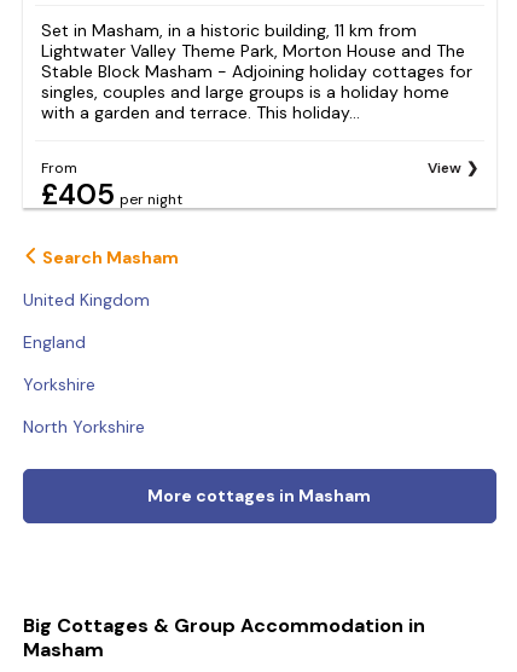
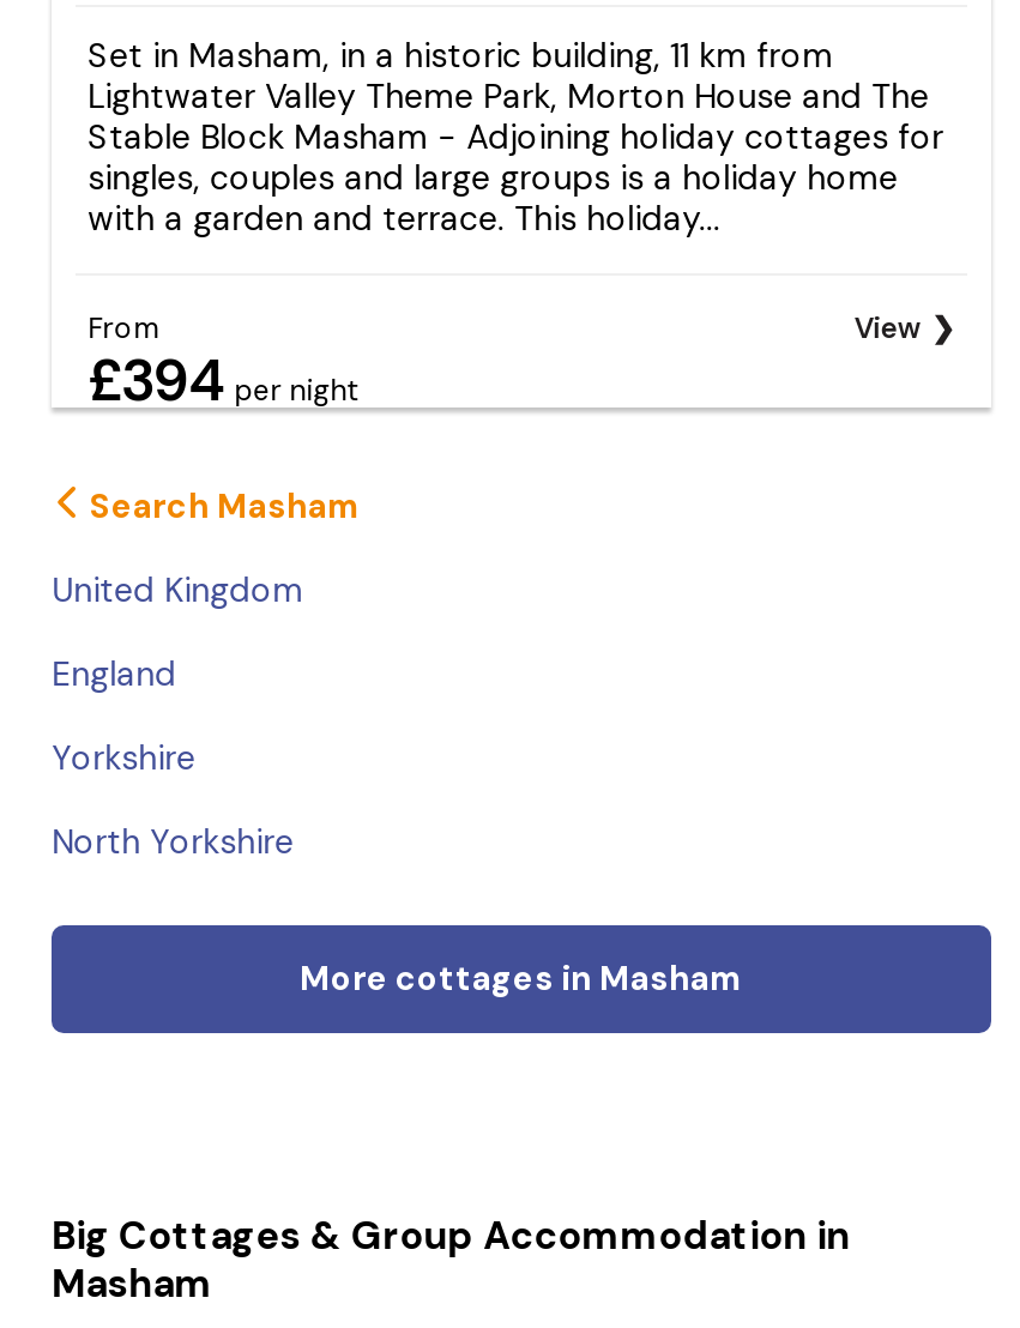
- £405 per night
+ £394 per night
